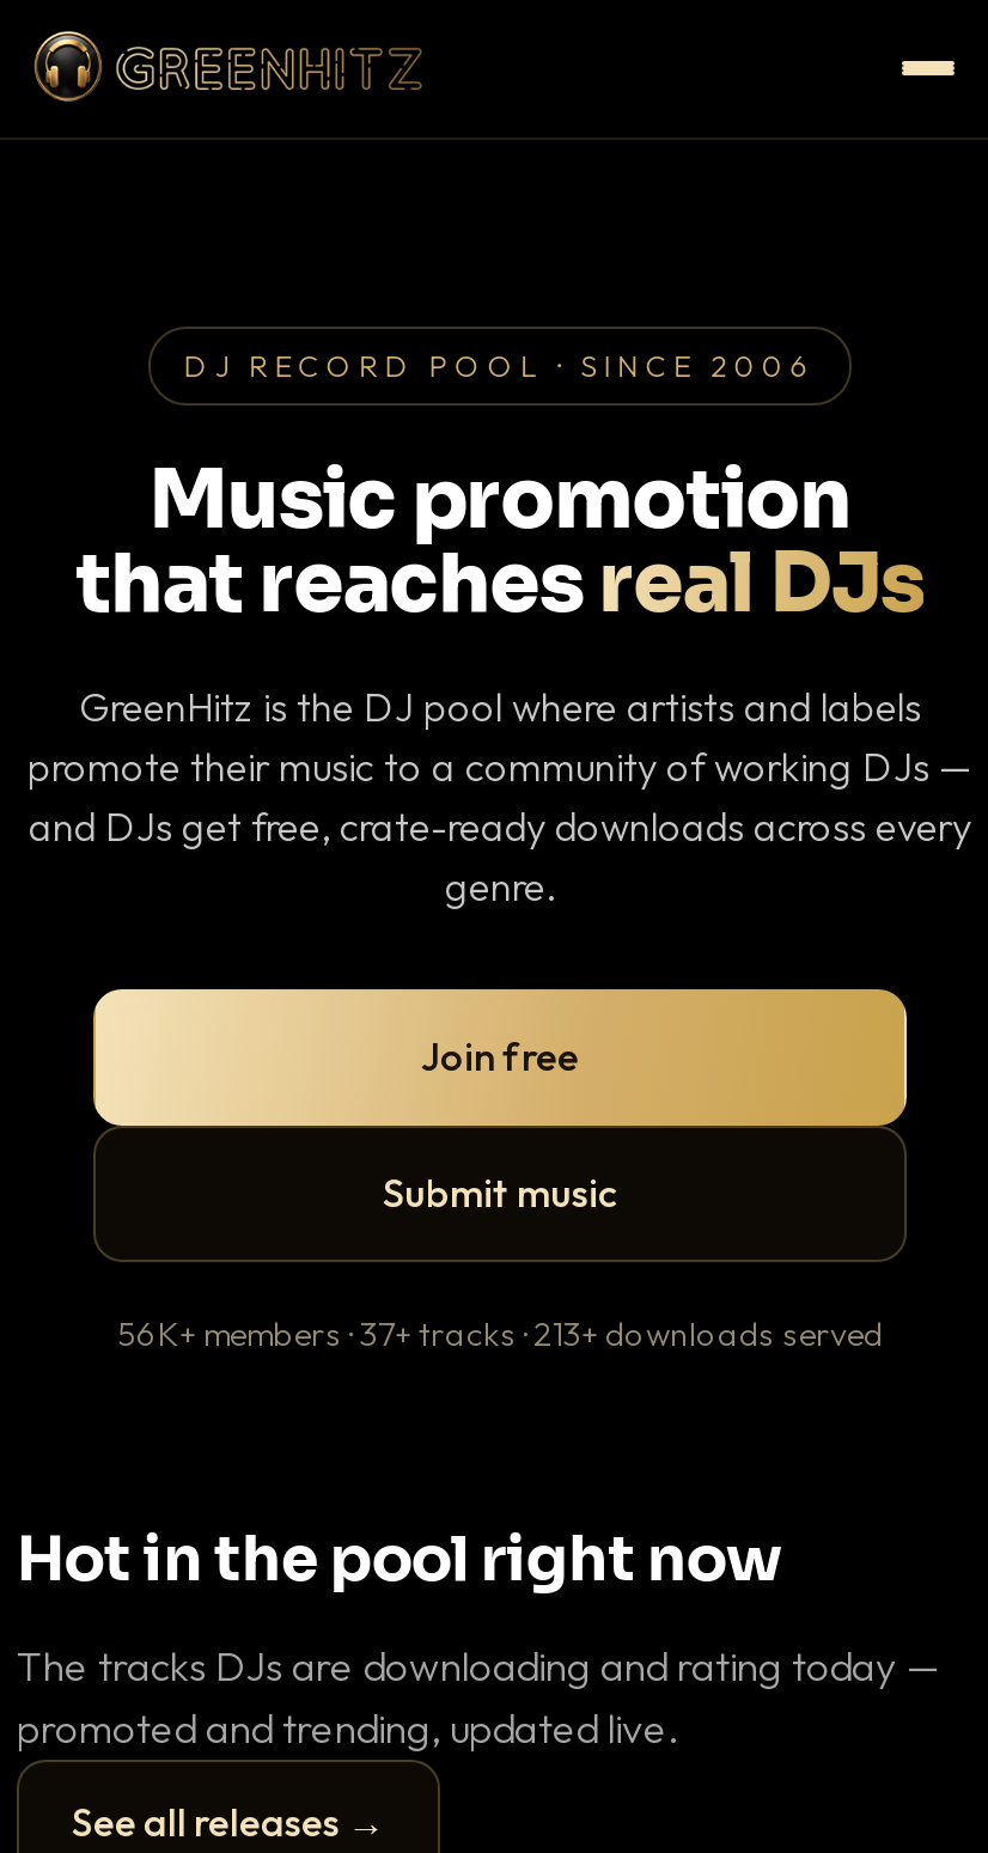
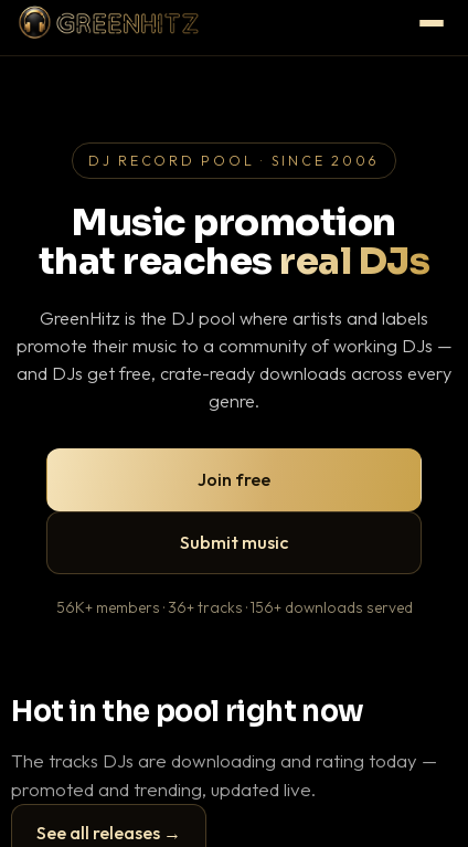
- 56K+ members · 37+ tracks · 213+ downloads served
+ 56K+ members · 36+ tracks · 156+ downloads served
